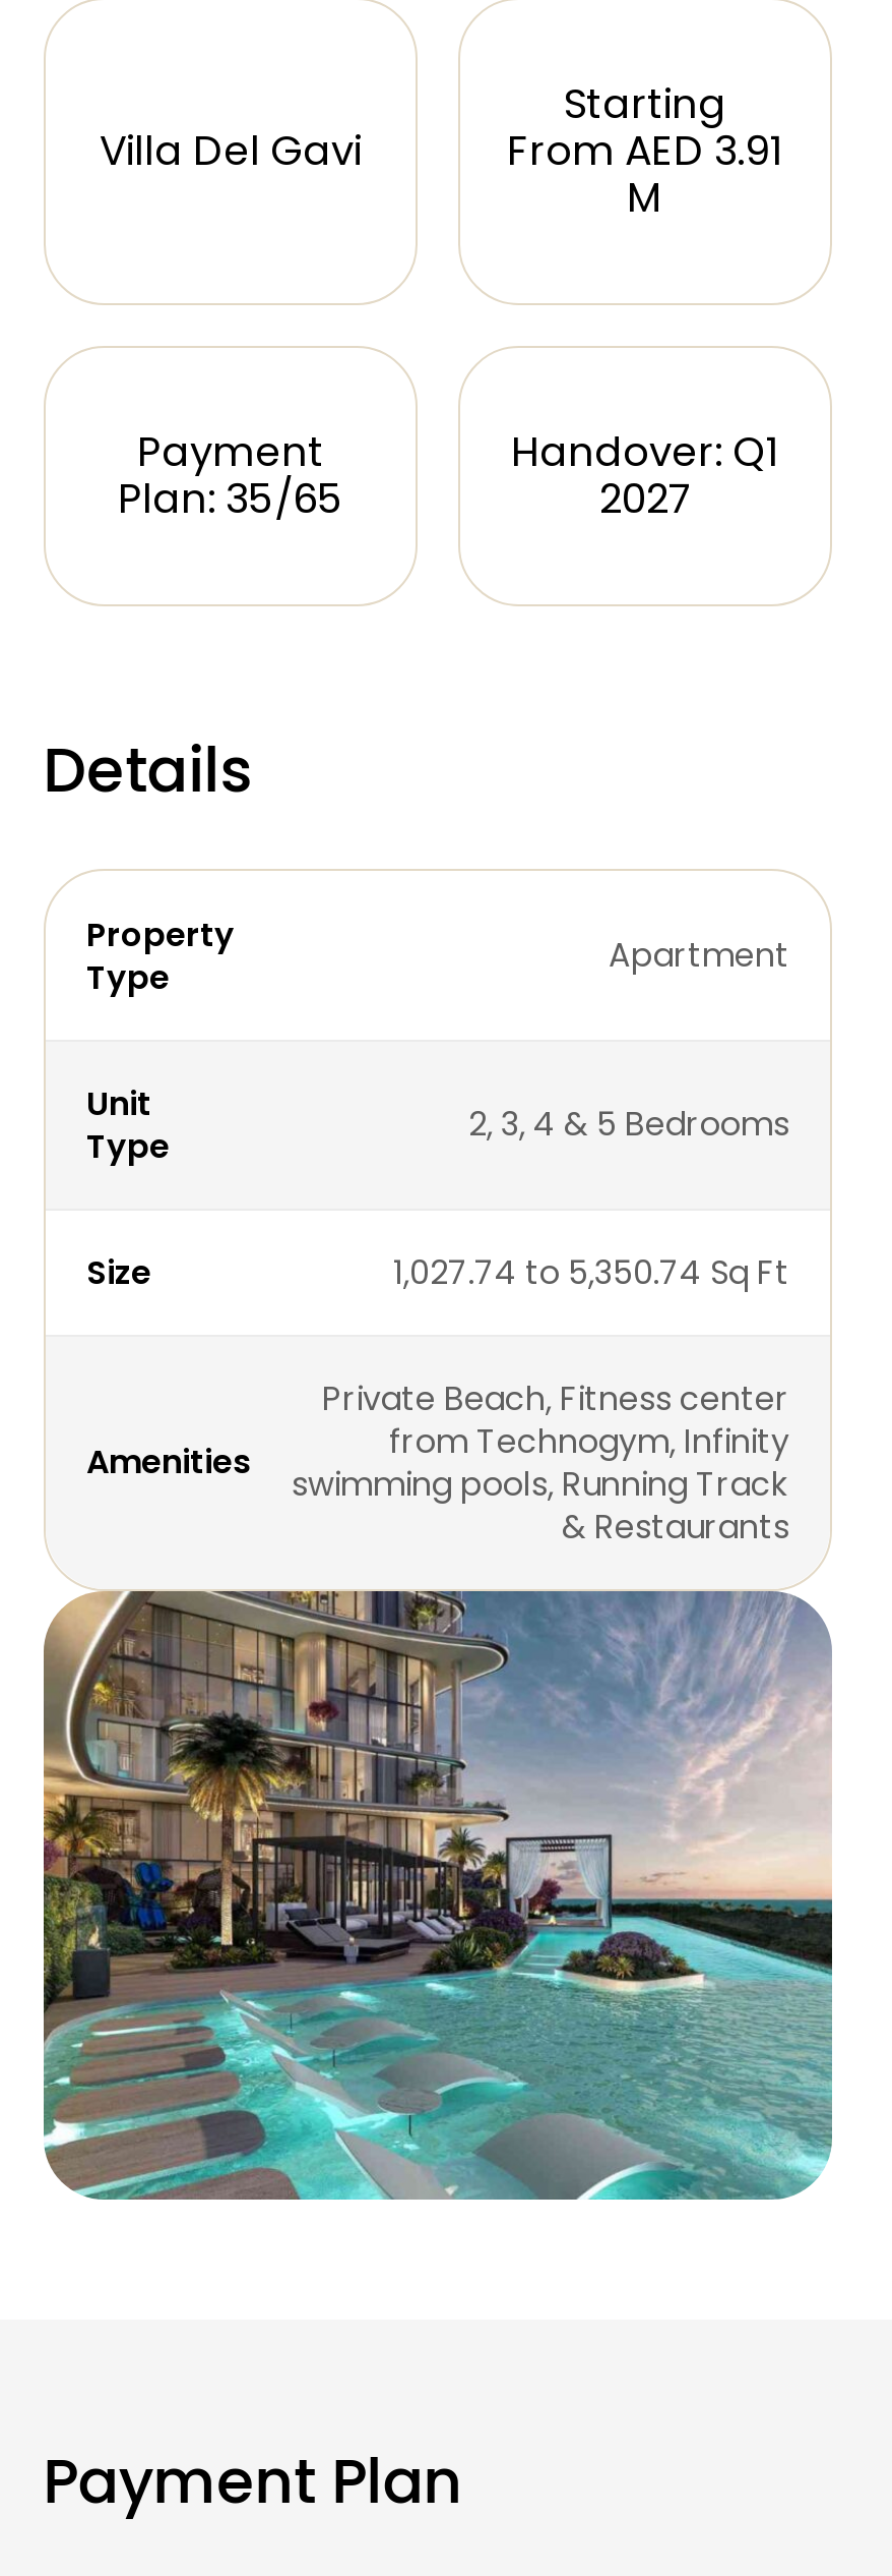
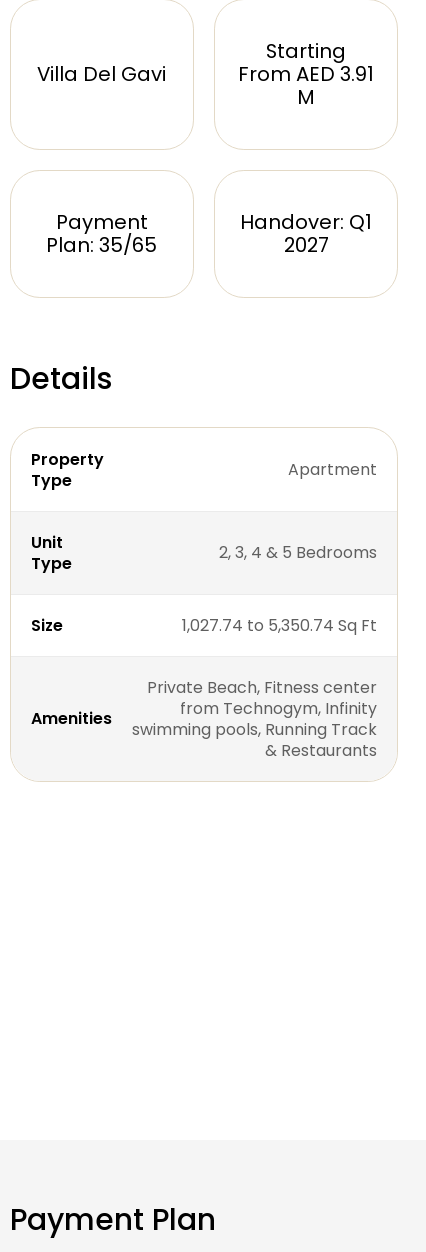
- [image]
